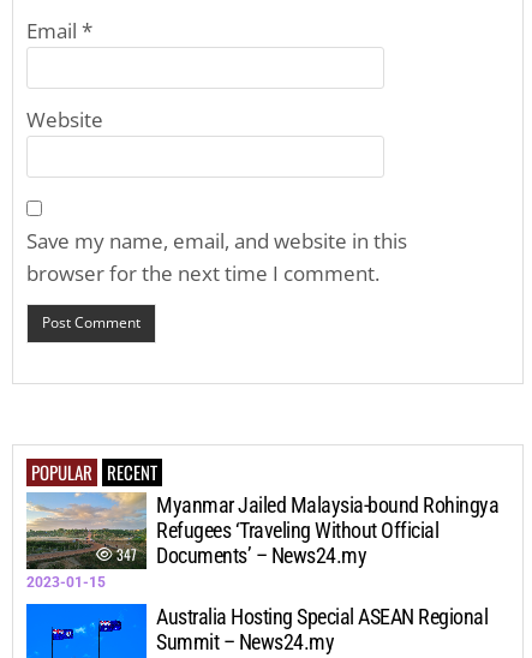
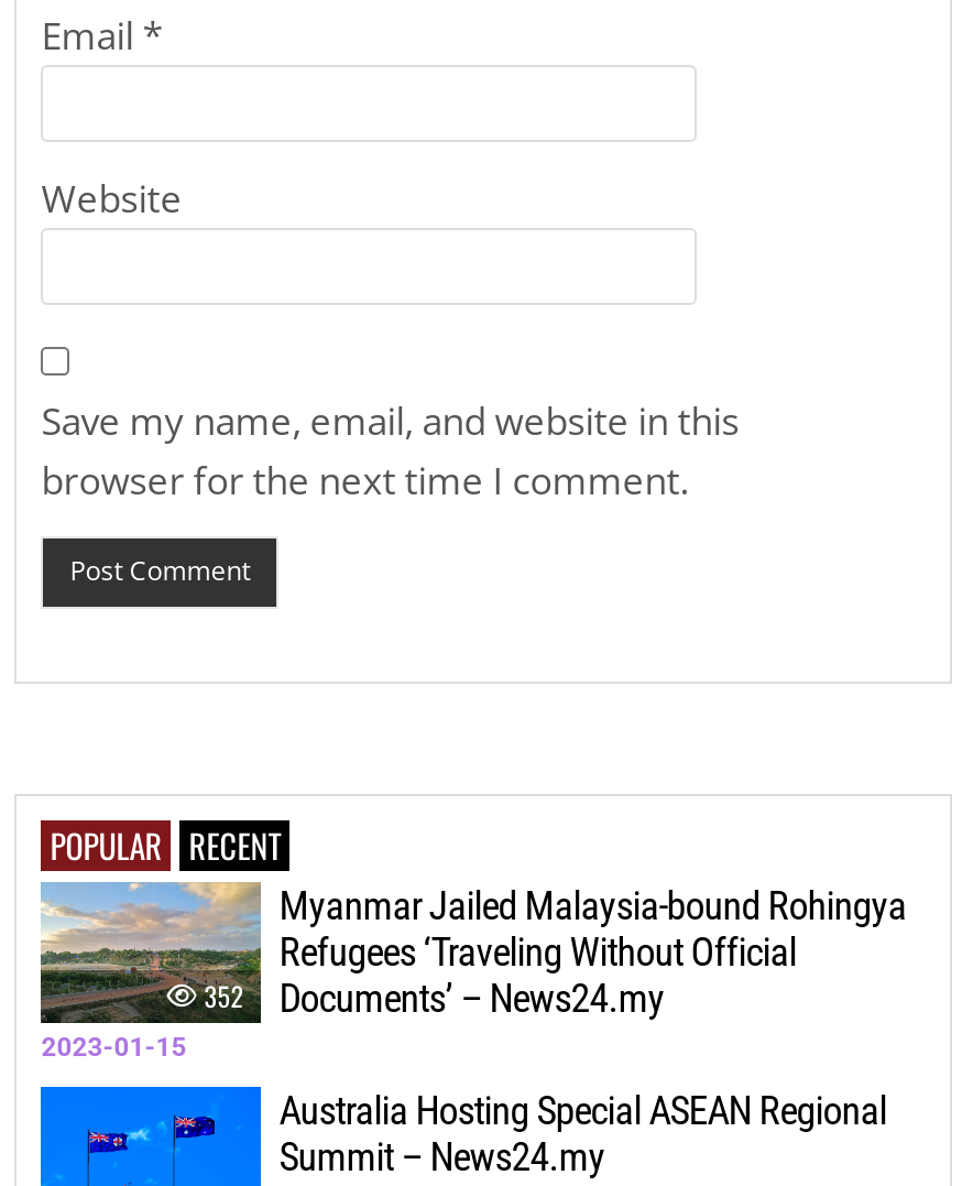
- 347 Documents’ – News24.my
+ 352 Documents’ – News24.my
